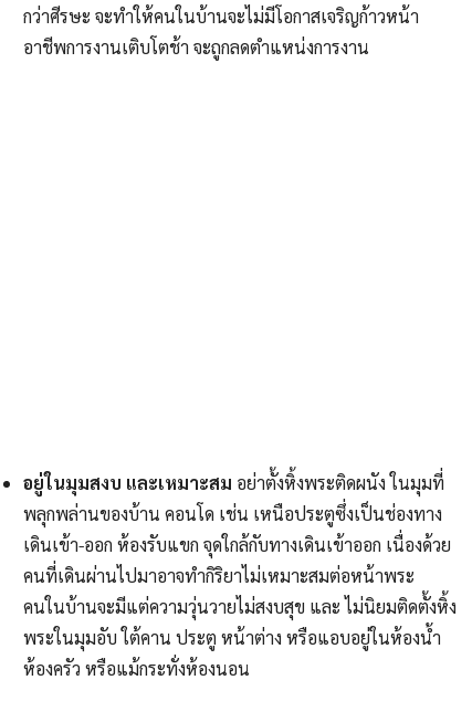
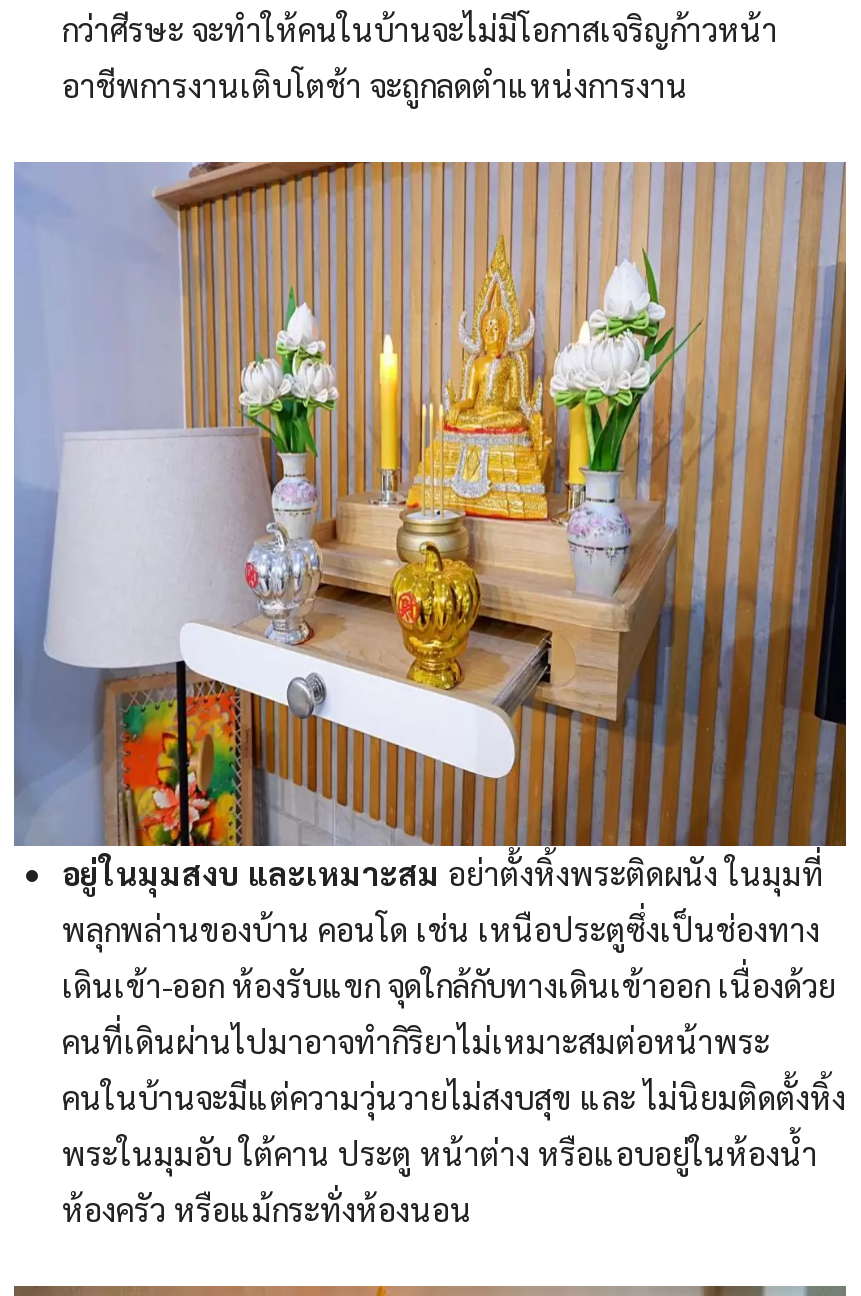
+ [image]
